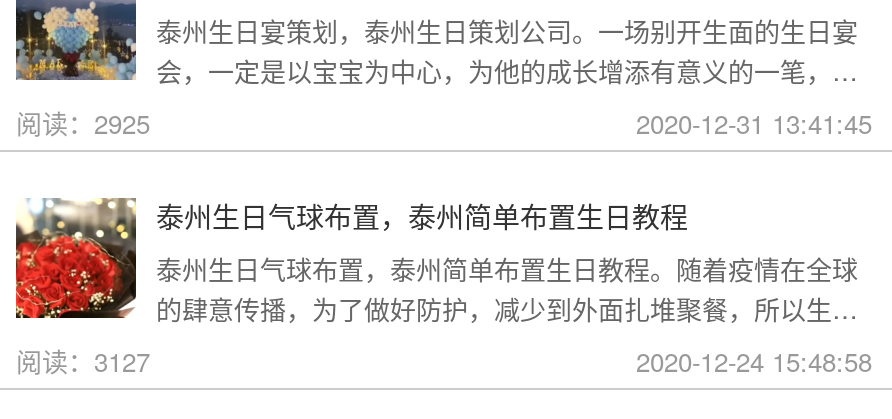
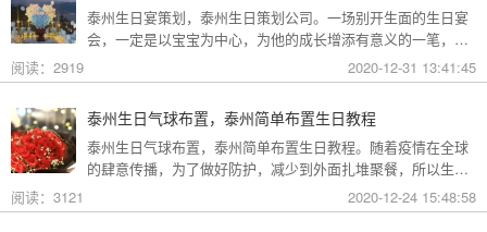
- 阅读：2925
+ 阅读：2919

- 阅读：3127
+ 阅读：3121
